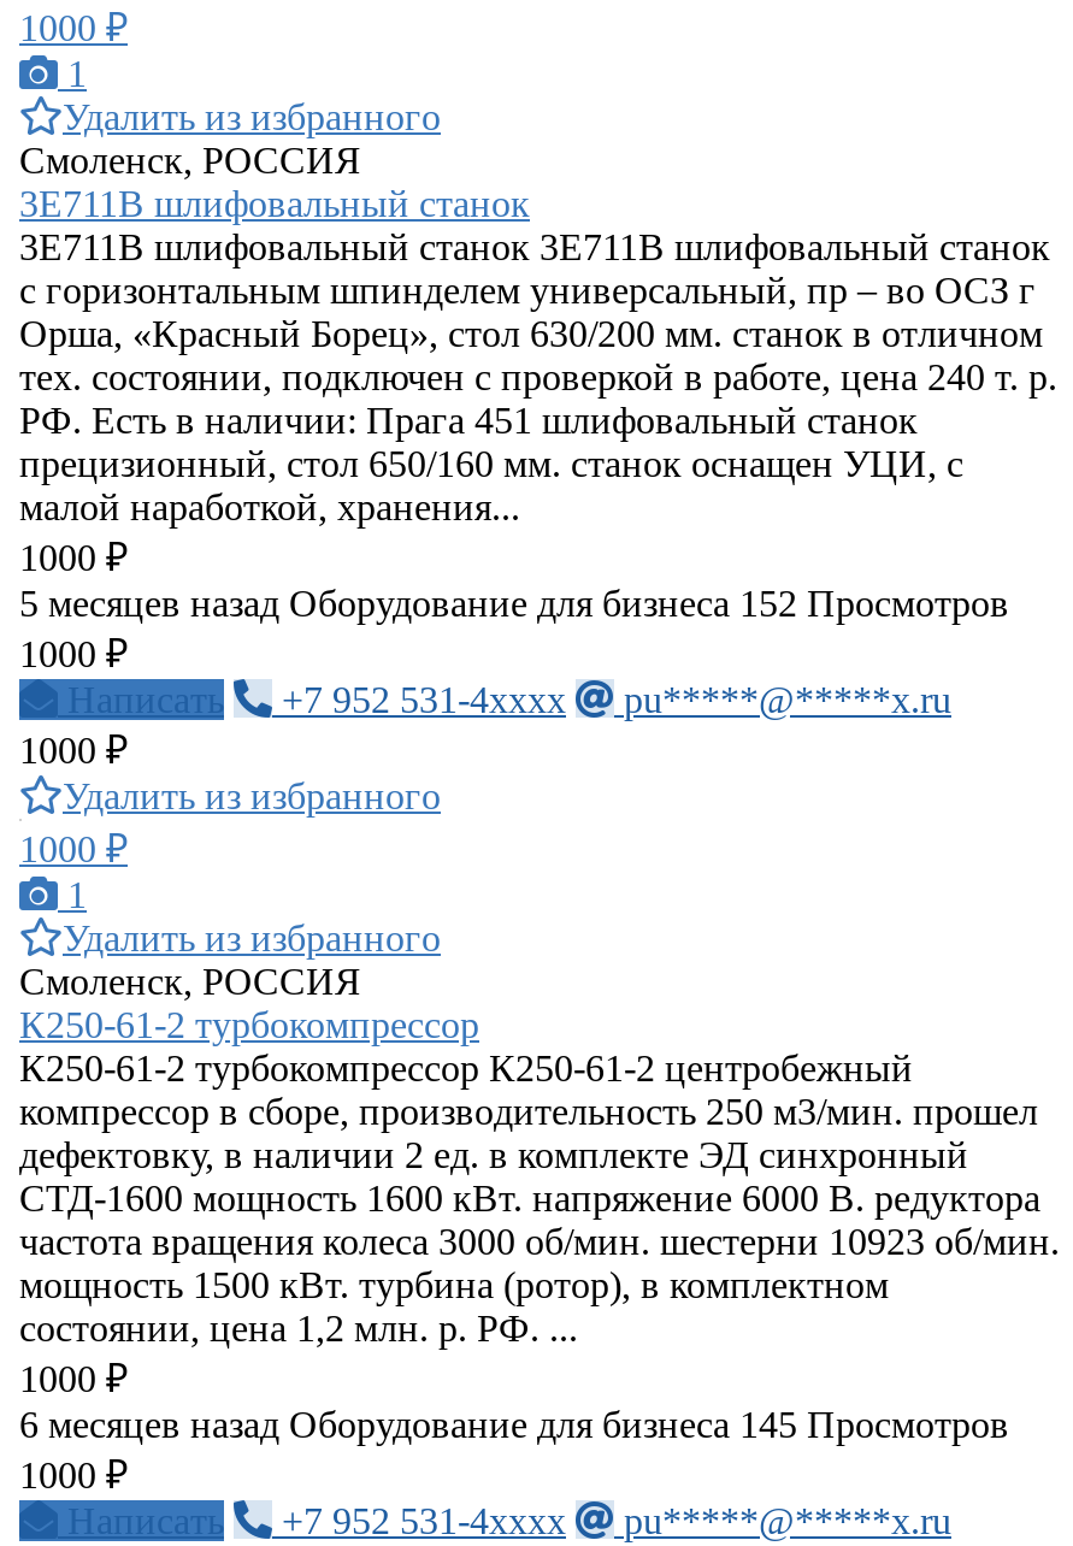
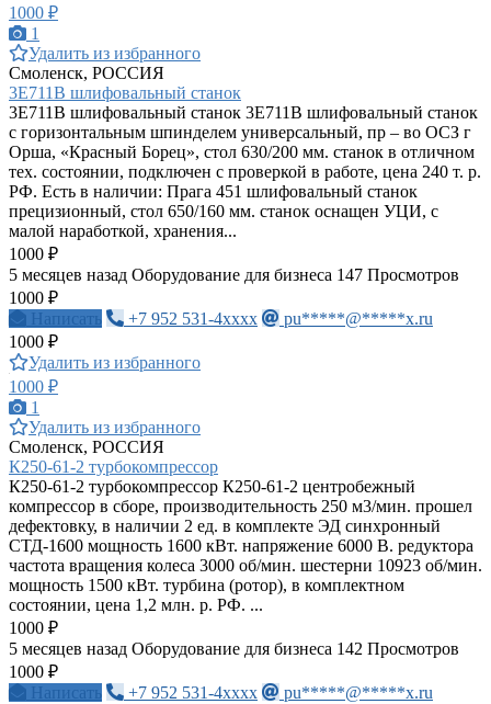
- 5 месяцев назад Оборудование для бизнеса 152 Просмотров
+ 5 месяцев назад Оборудование для бизнеса 147 Просмотров

- 6 месяцев назад Оборудование для бизнеса 145 Просмотров
+ 5 месяцев назад Оборудование для бизнеса 142 Просмотров
